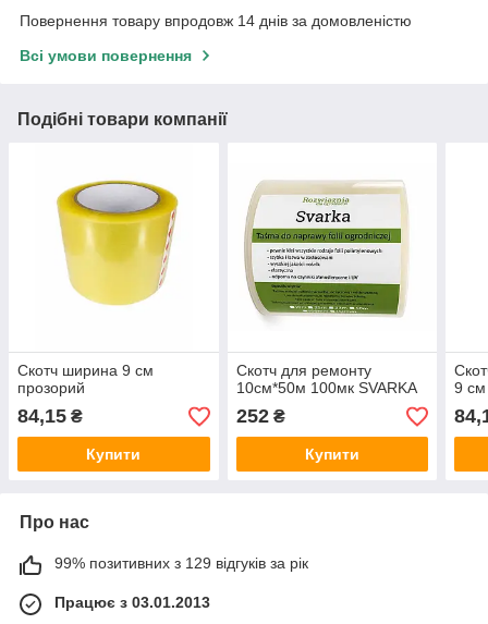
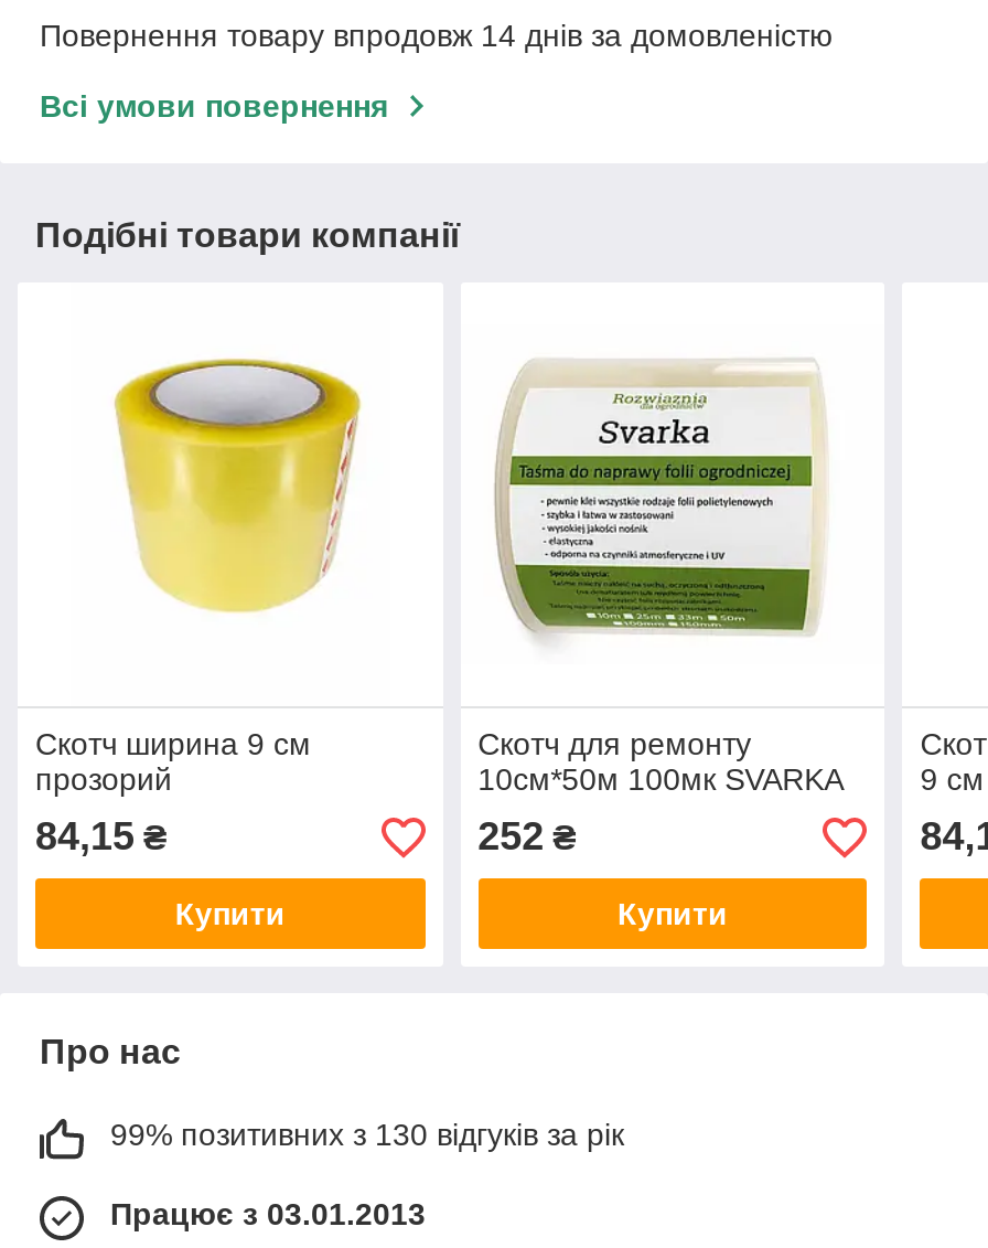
- 99% позитивних з 129 відгуків за рік
+ 99% позитивних з 130 відгуків за рік
